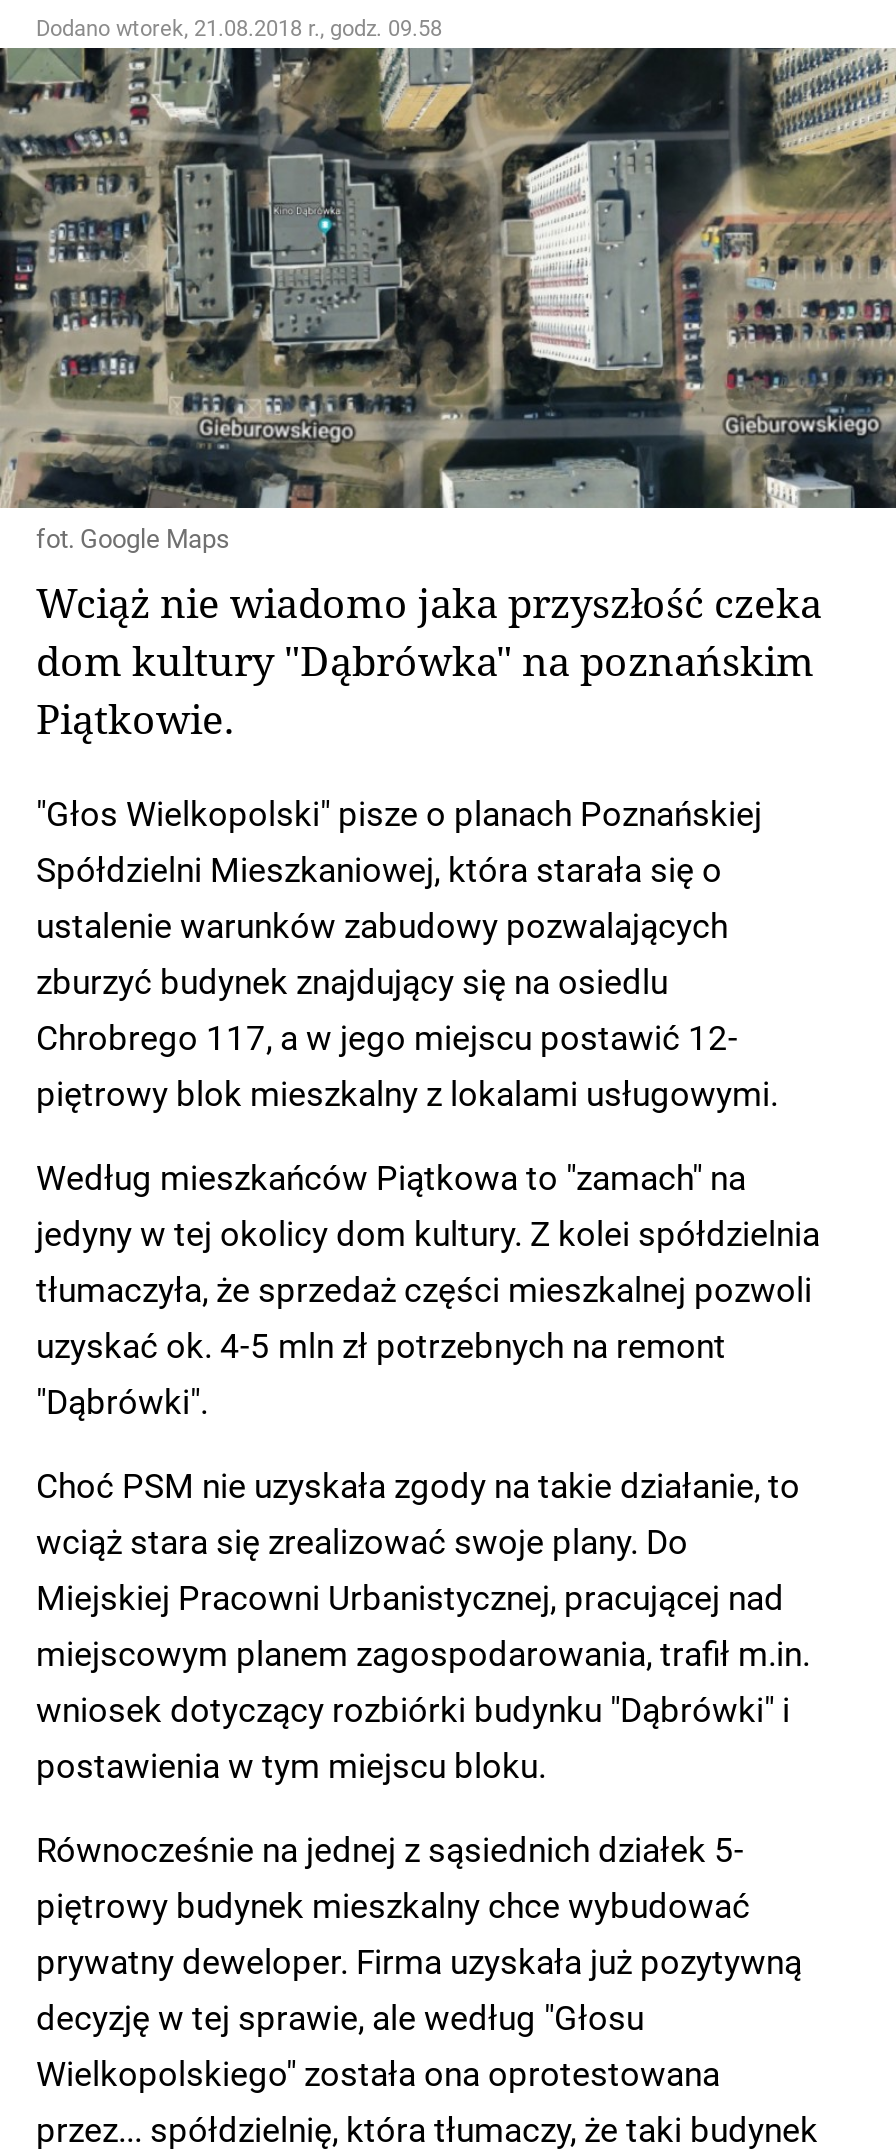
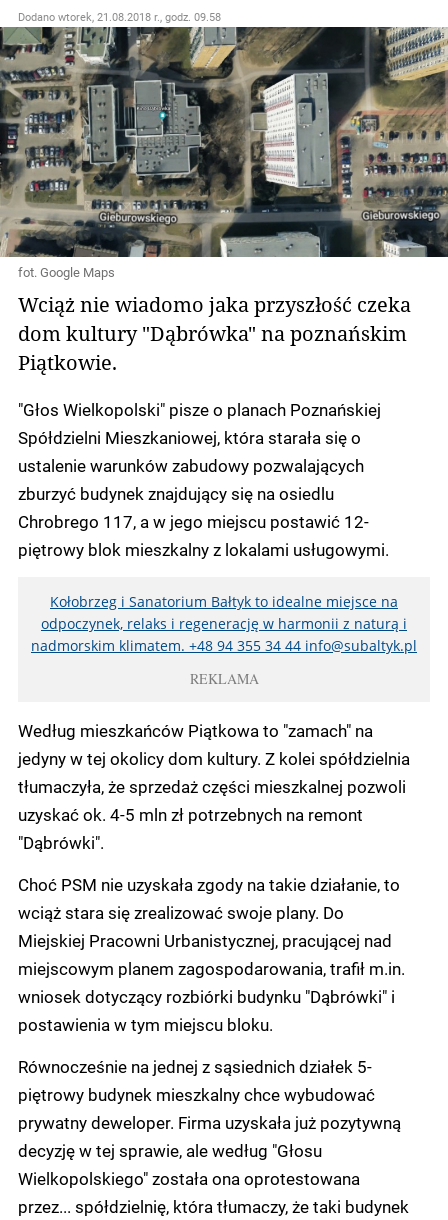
+ Kołobrzeg i Sanatorium Bałtyk to idealne miejsce na
+ odpoczynek, relaks i regenerację w harmonii z naturą i
+ nadmorskim klimatem. +48 94 355 34 44 info@subaltyk.pl
+ REKLAMA
